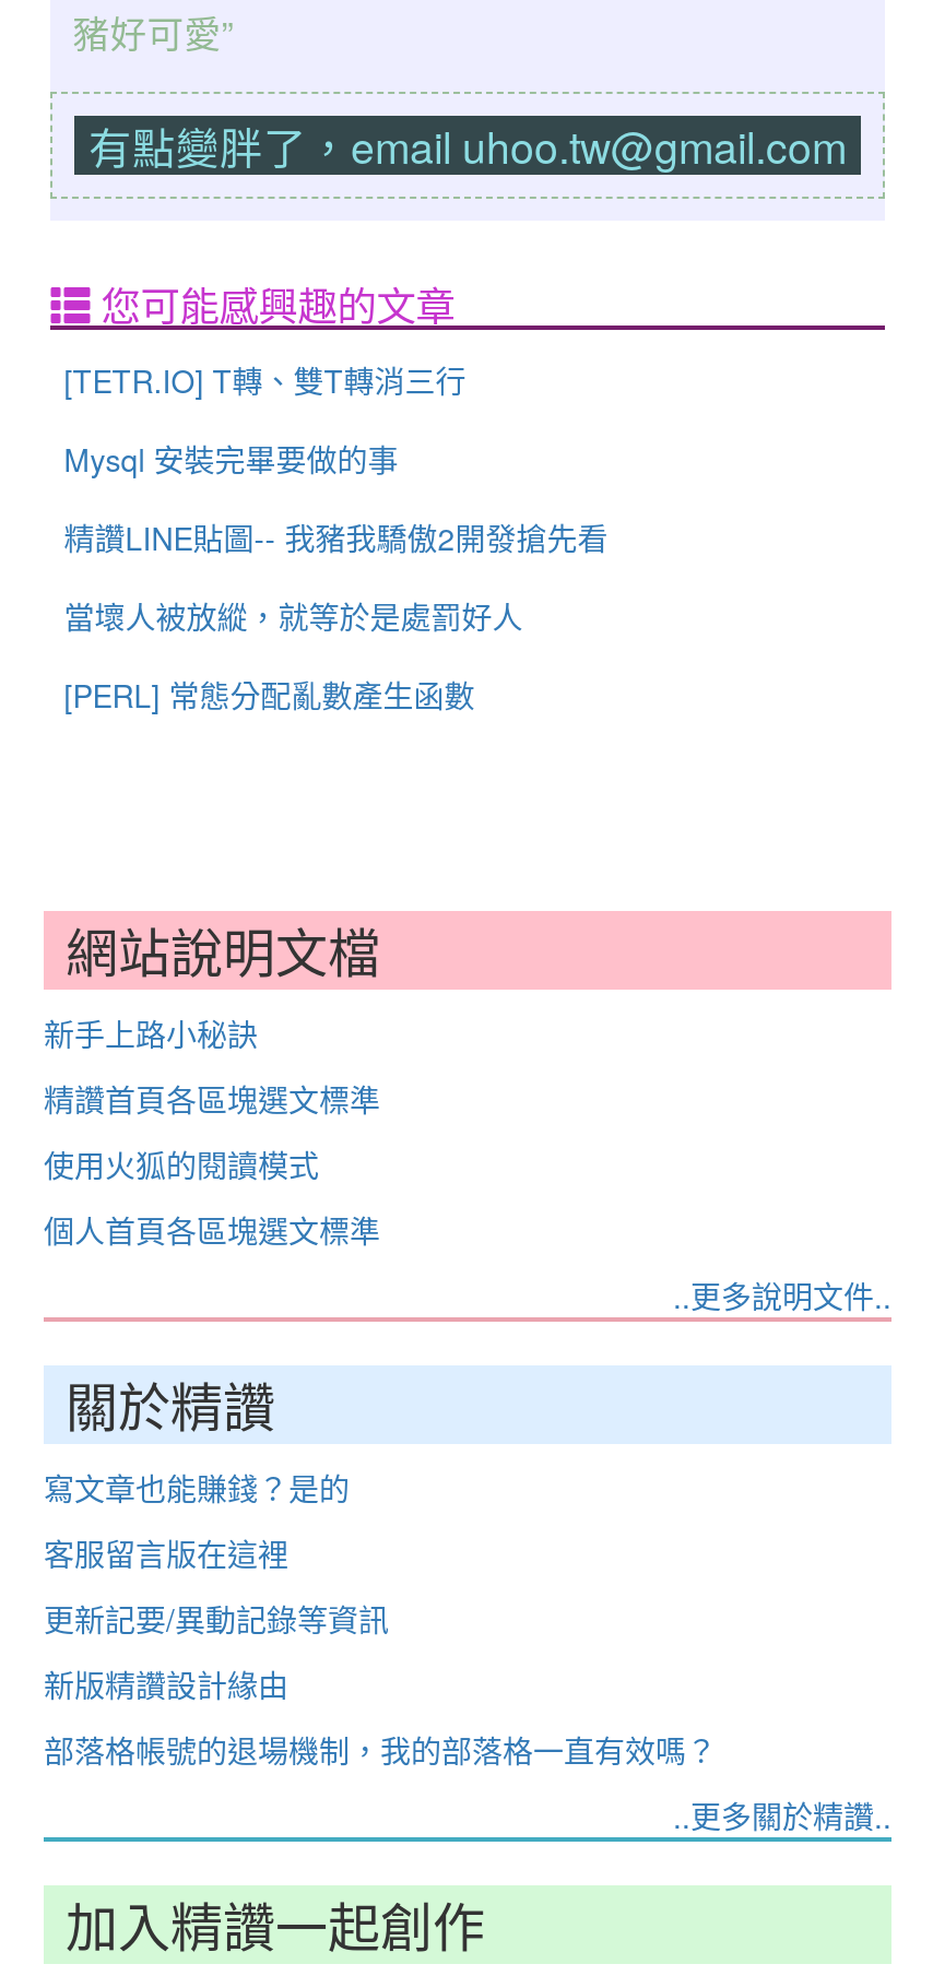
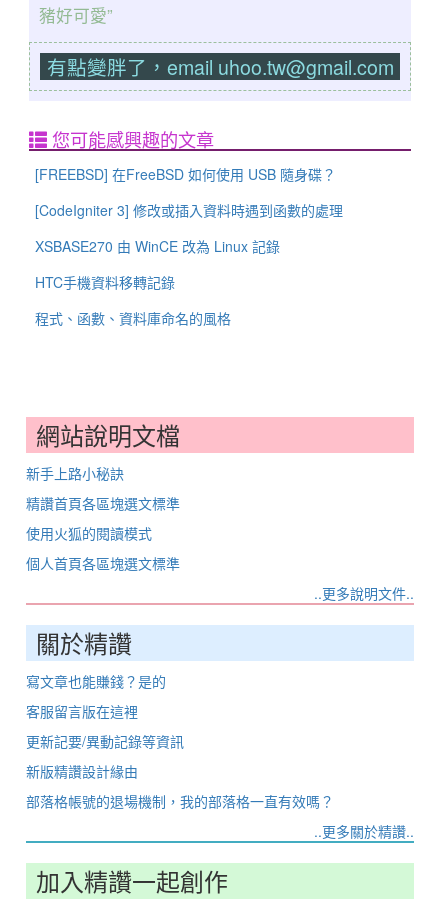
- [TETR.IO] T轉、雙T轉消三行
+ [FREEBSD] 在FreeBSD 如何使用 USB 隨身碟？

- Mysql 安裝完畢要做的事
+ [CodeIgniter 3] 修改或插入資料時遇到函數的處理

- 精讚LINE貼圖-- 我豬我驕傲2開發搶先看
+ XSBASE270 由 WinCE 改為 Linux 記錄

- 當壞人被放縱，就等於是處罰好人
+ HTC手機資料移轉記錄

- [PERL] 常態分配亂數產生函數
+ 程式、函數、資料庫命名的風格
